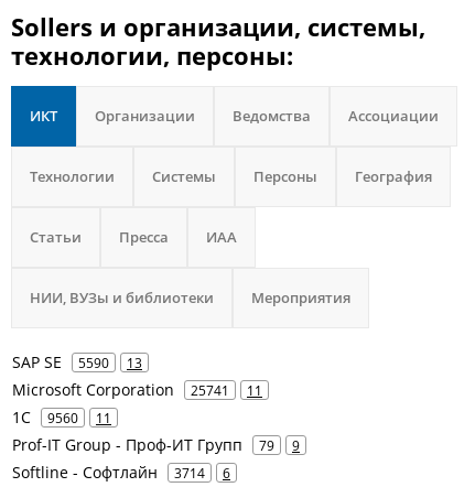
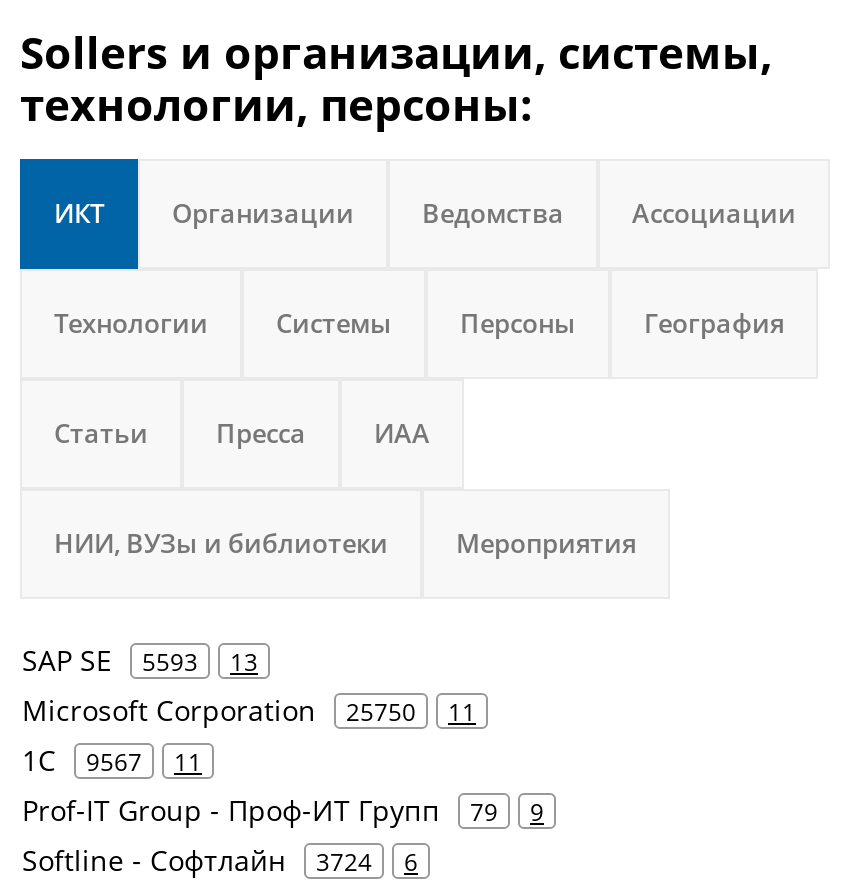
- SAP SE 5590 13
+ SAP SE 5593 13

- 25741
+ 25750

- 9560
+ 9567

- Softline - Софтлайн 3714 6
+ Softline - Софтлайн 3724 6
